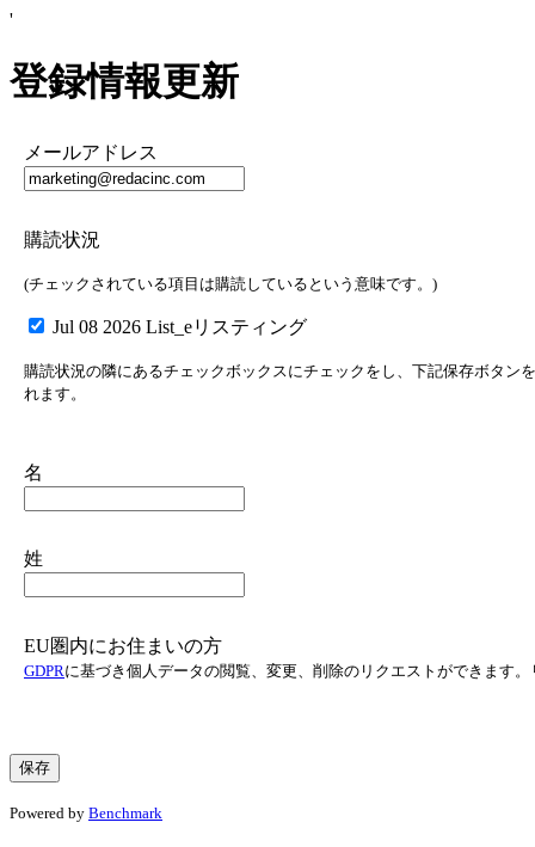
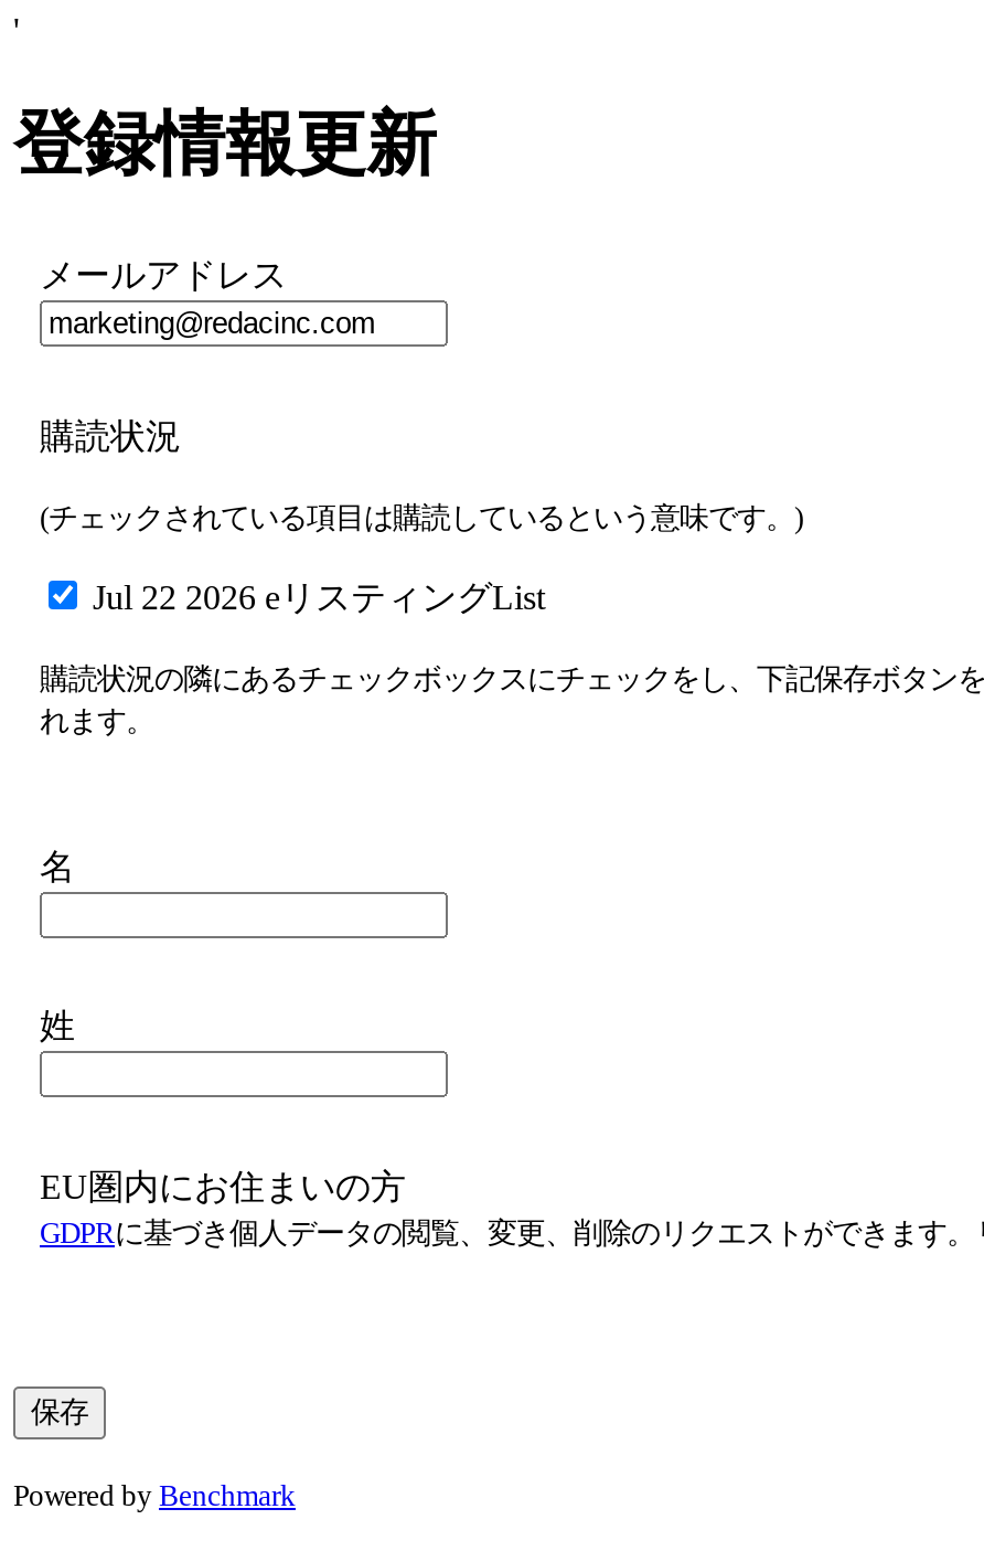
- Jul 08 2026 List_eリスティング
+ Jul 22 2026 eリスティングList
